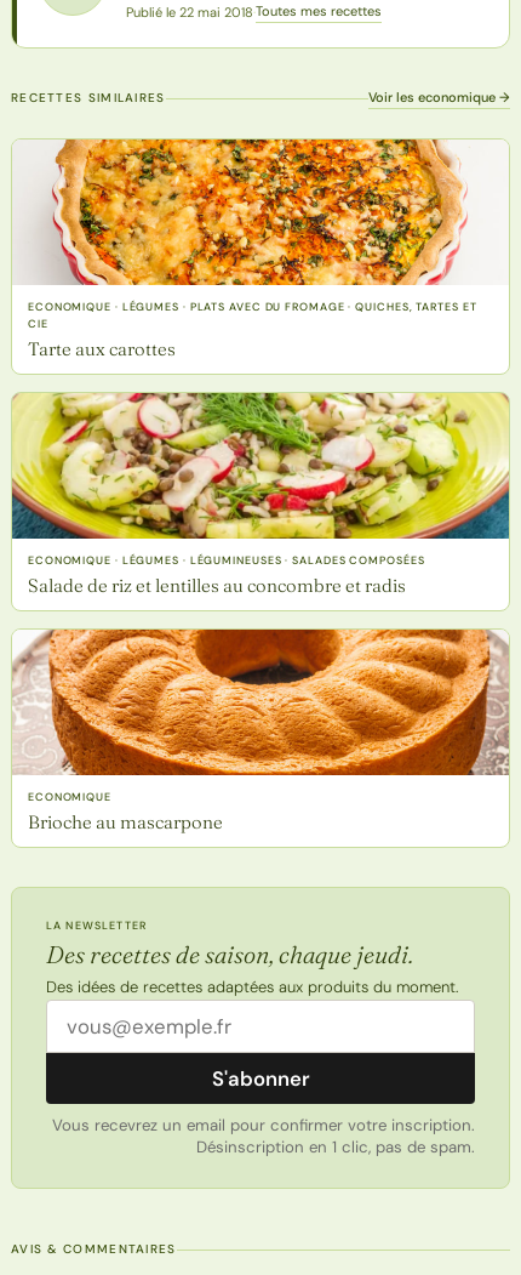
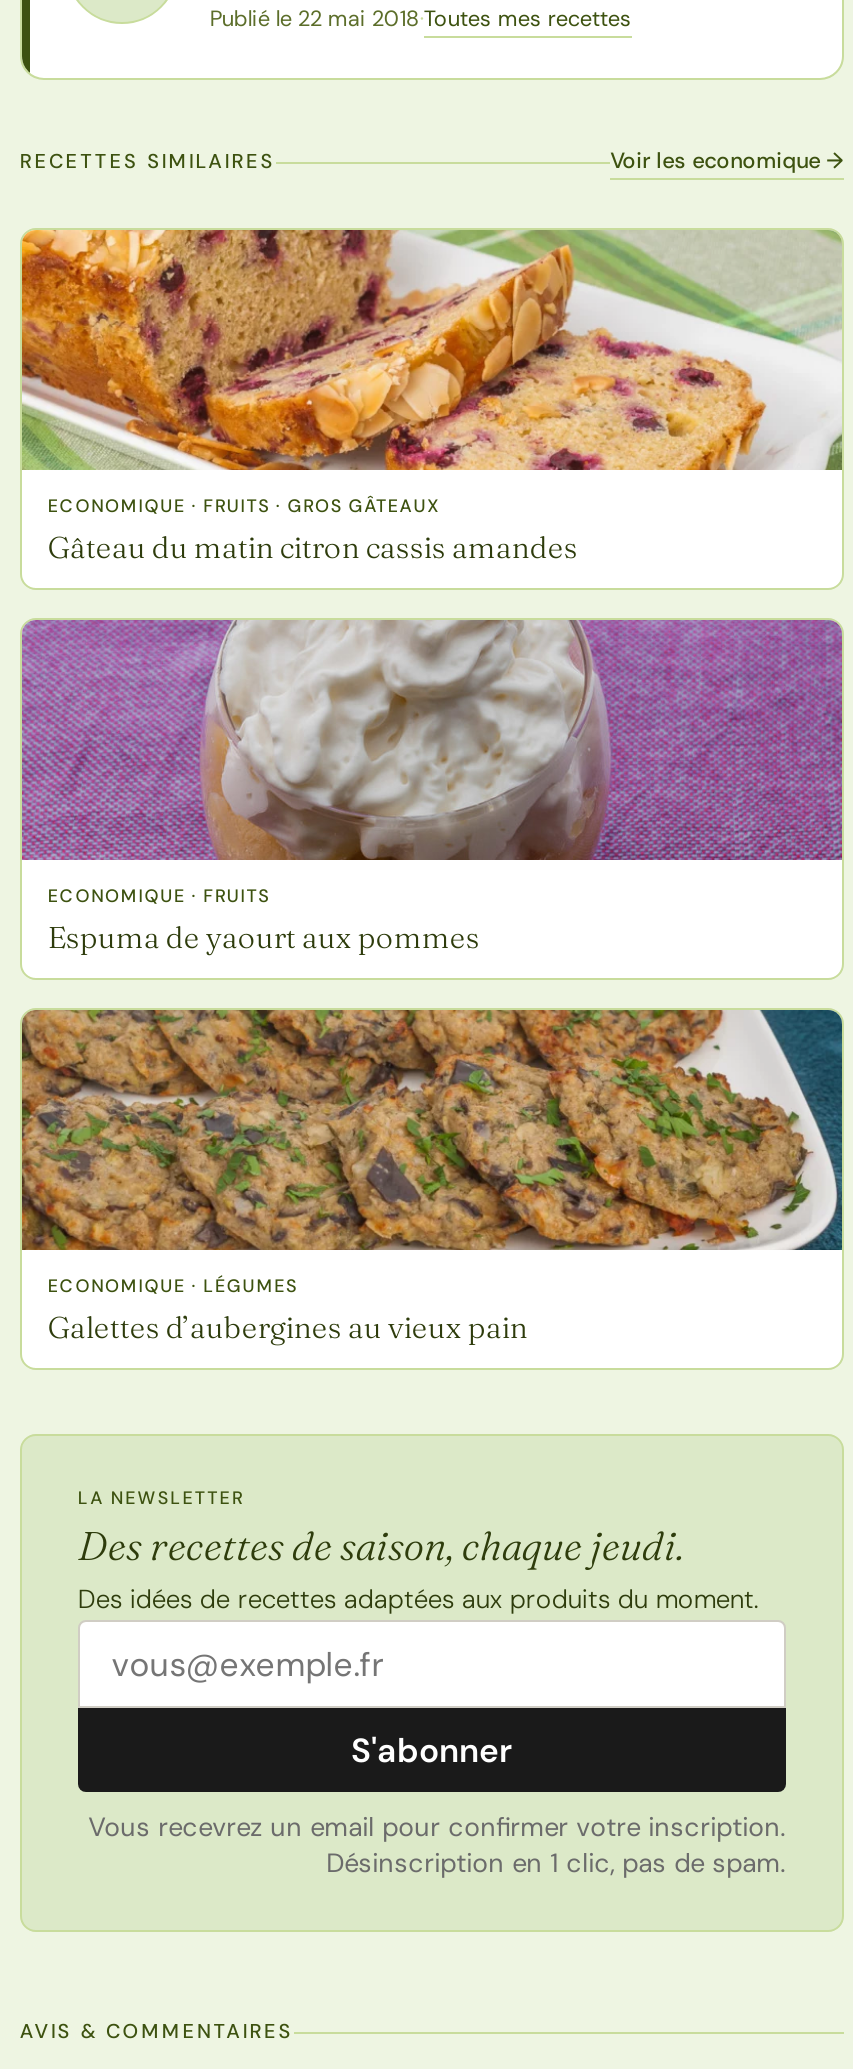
- [image]
- ECONOMIQUE · LÉGUMES · PLATS AVEC DU FROMAGE · QUICHES, TARTES ET
- CIE
- Tarte aux carottes
+ [image]
+ ECONOMIQUE · FRUITS · GROS GÂTEAUX
+ Gâteau du matin citron cassis amandes

- [image]
- ECONOMIQUE · LÉGUMES · LÉGUMINEUSES · SALADES COMPOSÉES
- Salade de riz et lentilles au concombre et radis
+ [image]
+ ECONOMIQUE · FRUITS
+ Espuma de yaourt aux pommes

- [image]
- ECONOMIQUE
- Brioche au mascarpone
+ [image]
+ ECONOMIQUE · LÉGUMES
+ Galettes d’aubergines au vieux pain
